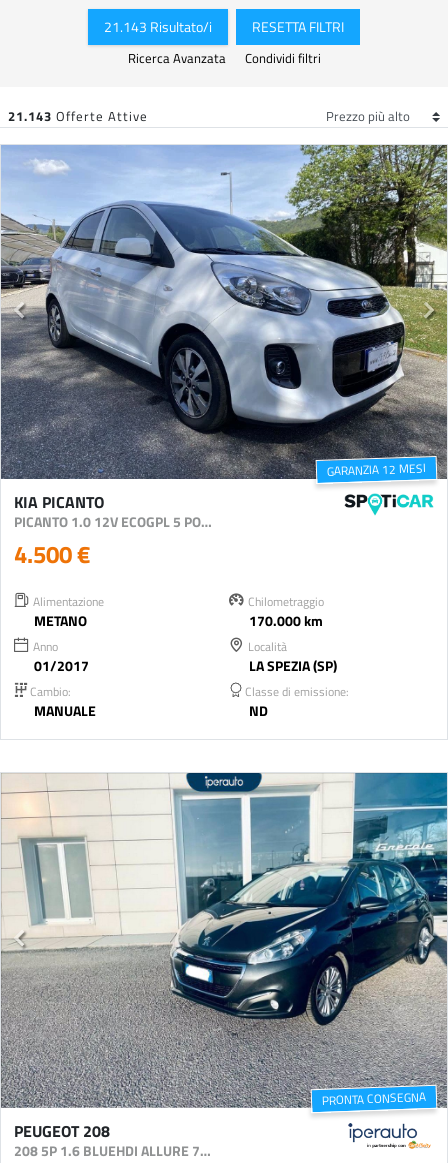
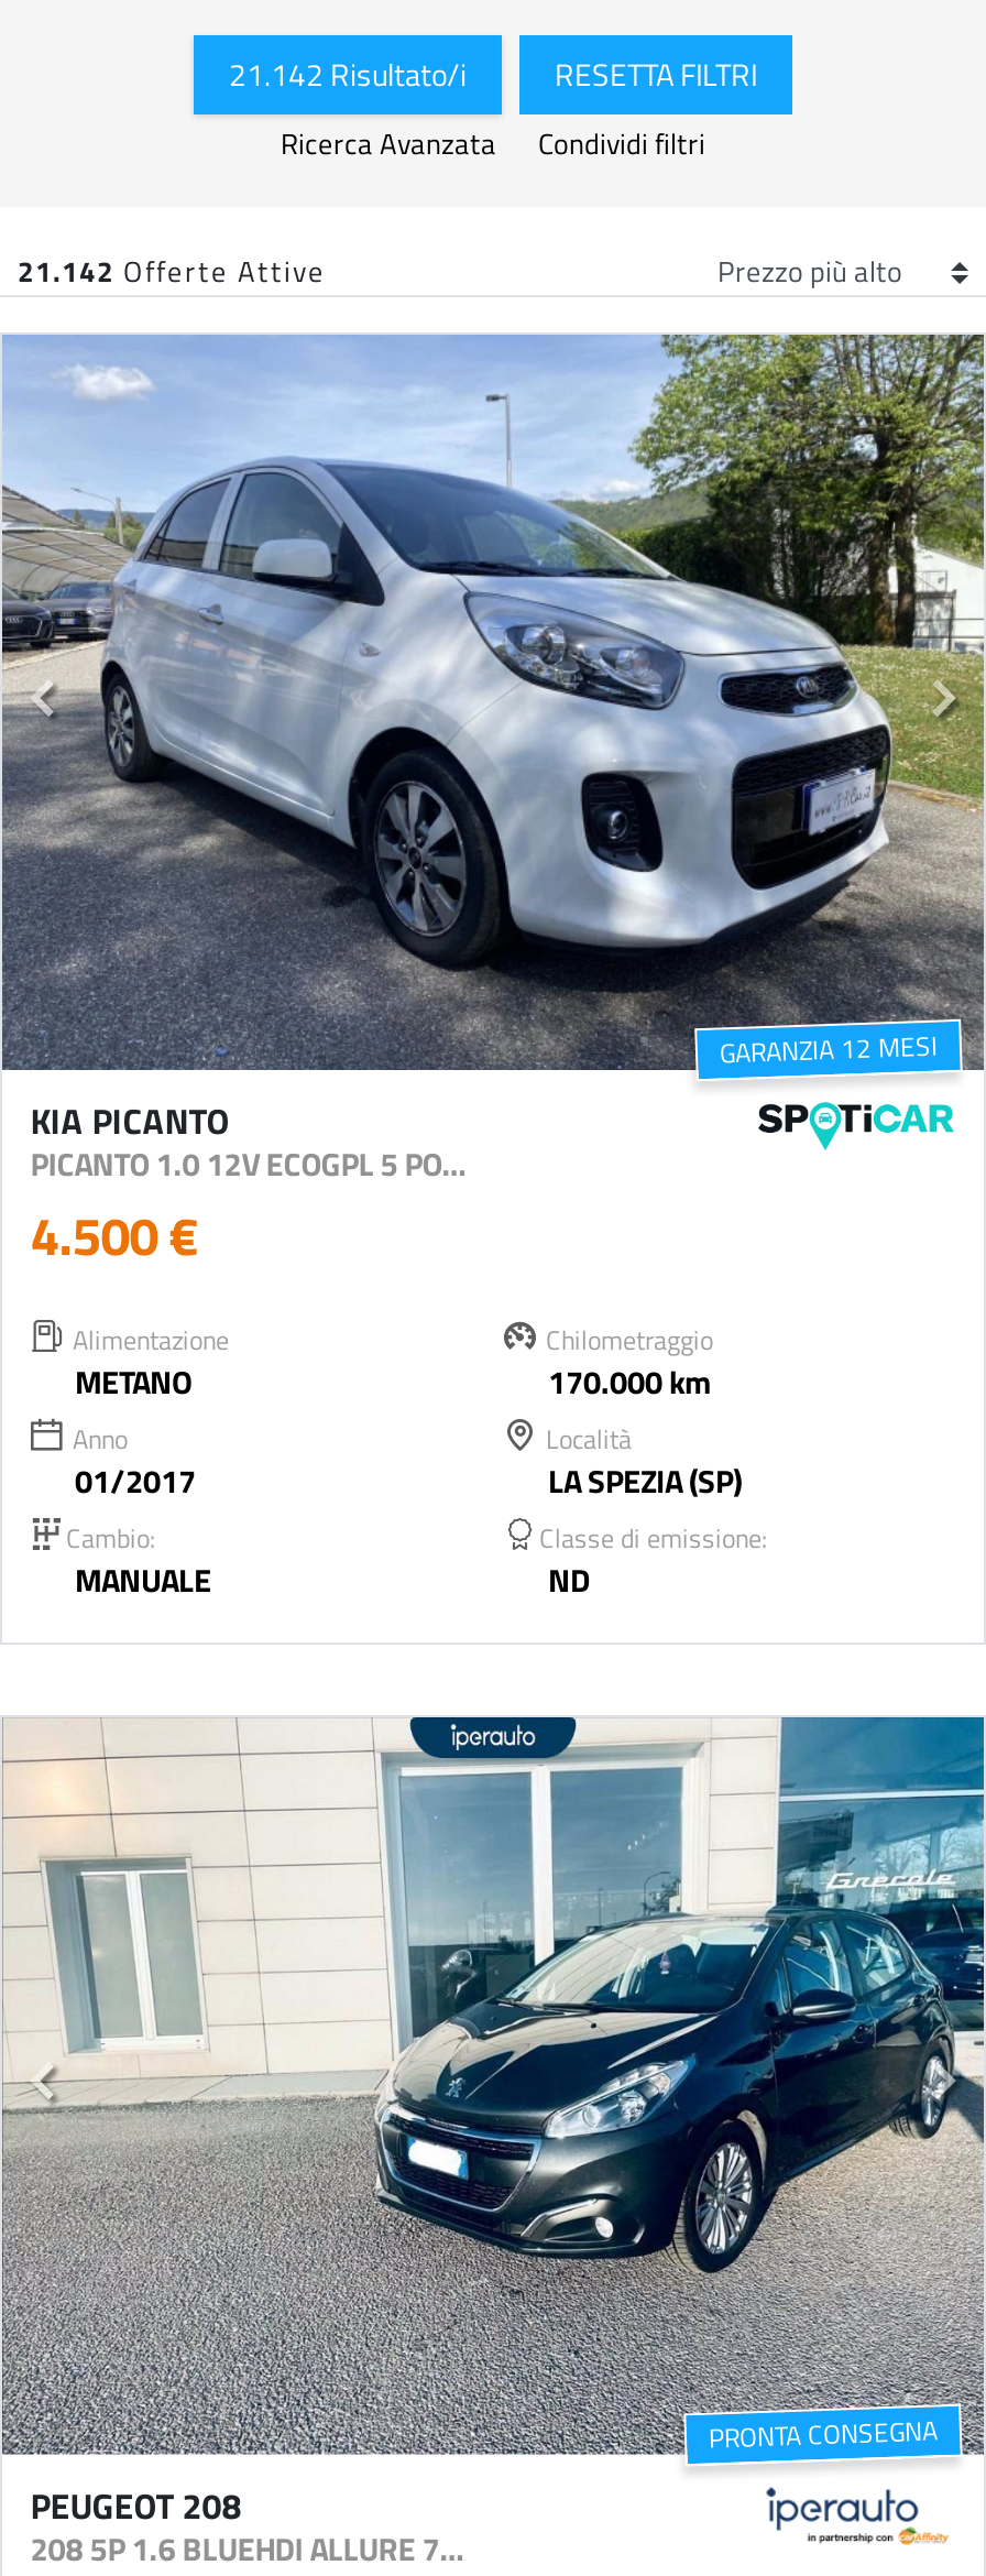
- 21.143 Risultato/i
+ 21.142 Risultato/i

- 21.143 Offerte Attive
+ 21.142 Offerte Attive
